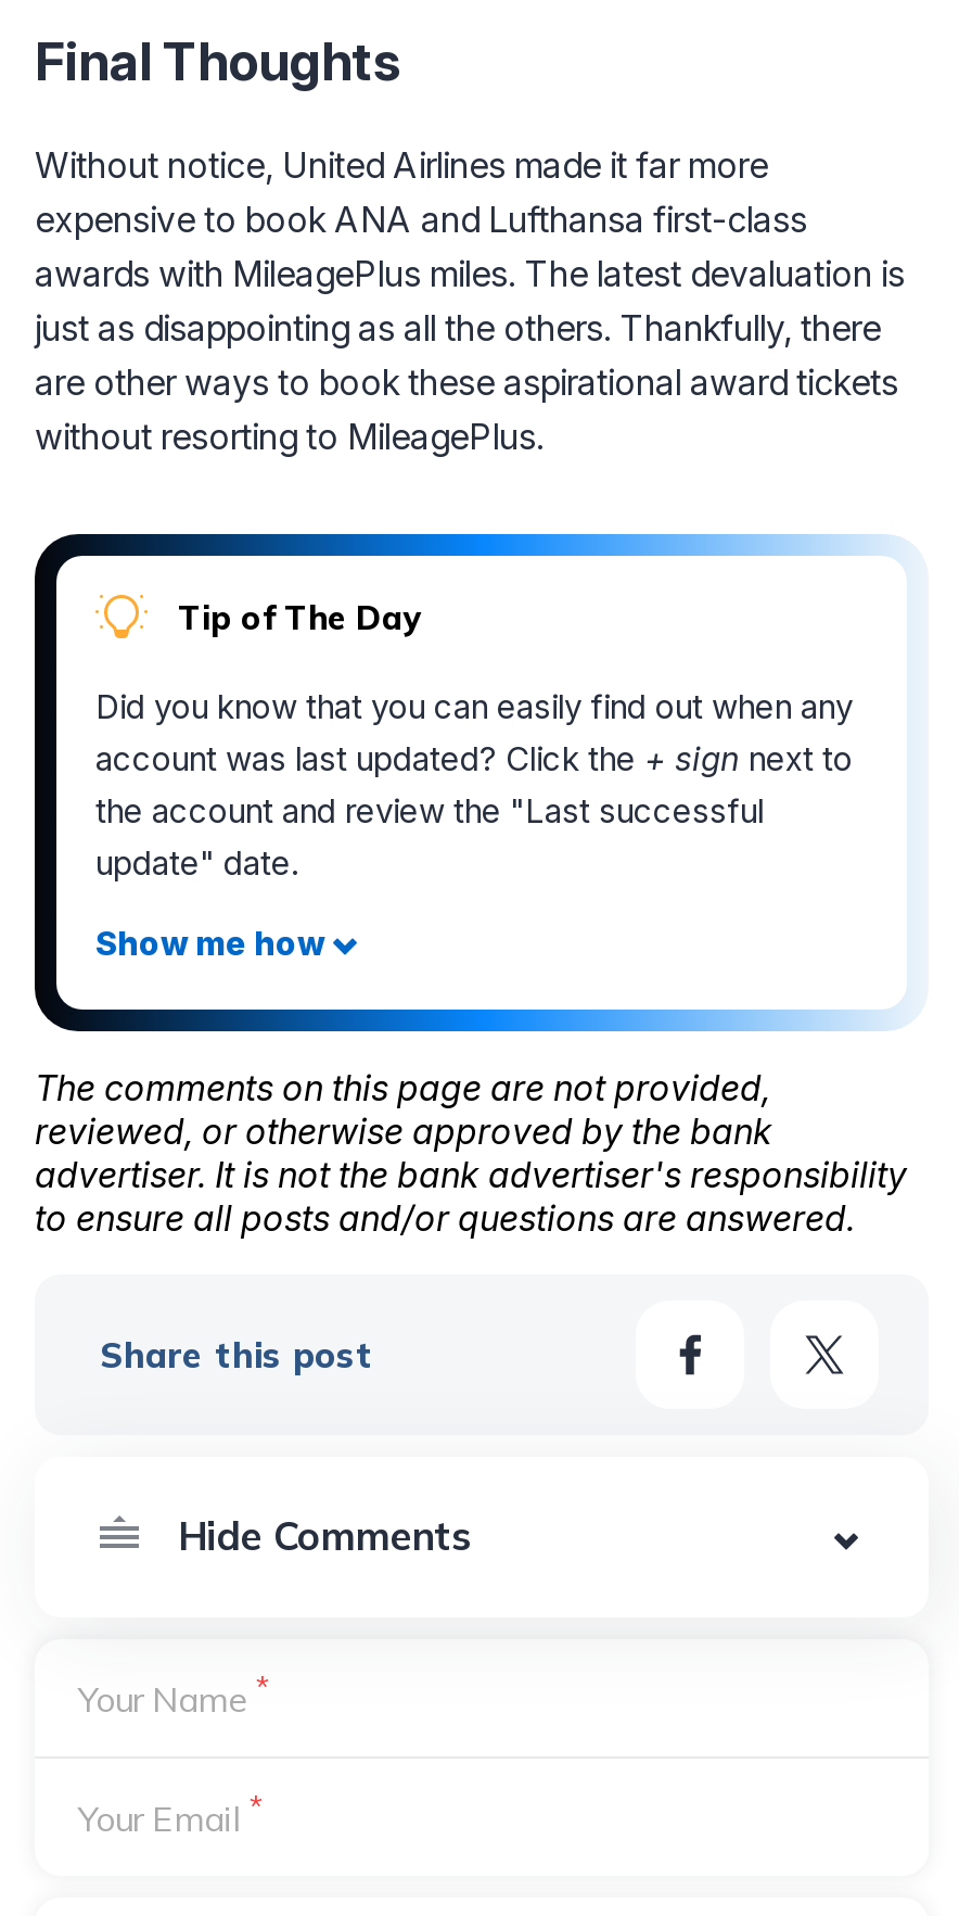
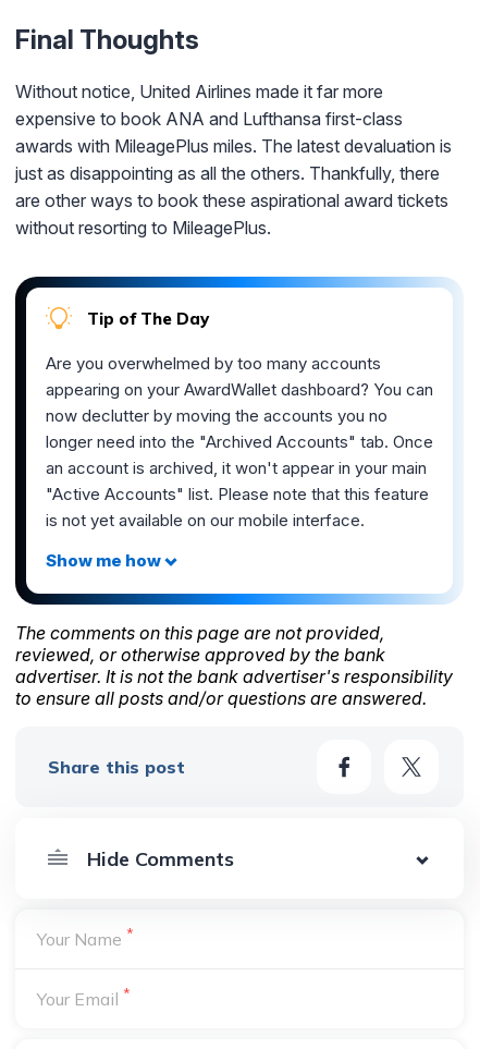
- Did you know that you can easily find out when any
- account was last updated? Click the + sign next to
- the account and review the "Last successful
- update" date.
+ Are you overwhelmed by too many accounts
+ appearing on your AwardWallet dashboard? You can
+ now declutter by moving the accounts you no
+ longer need into the "Archived Accounts" tab. Once
+ an account is archived, it won't appear in your main
+ "Active Accounts" list. Please note that this feature
+ is not yet available on our mobile interface.
